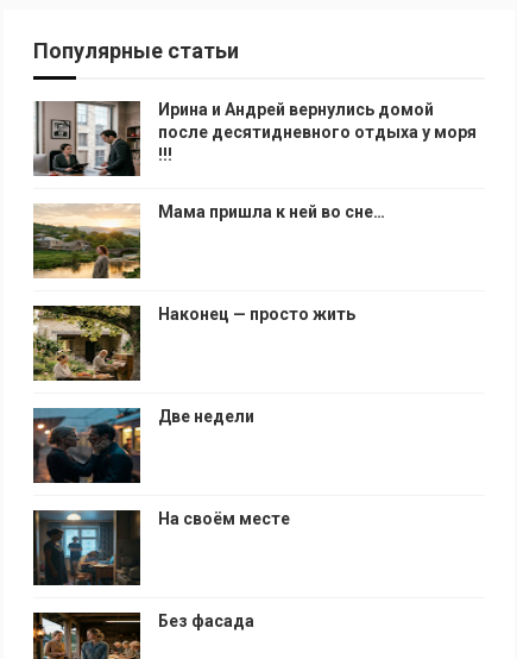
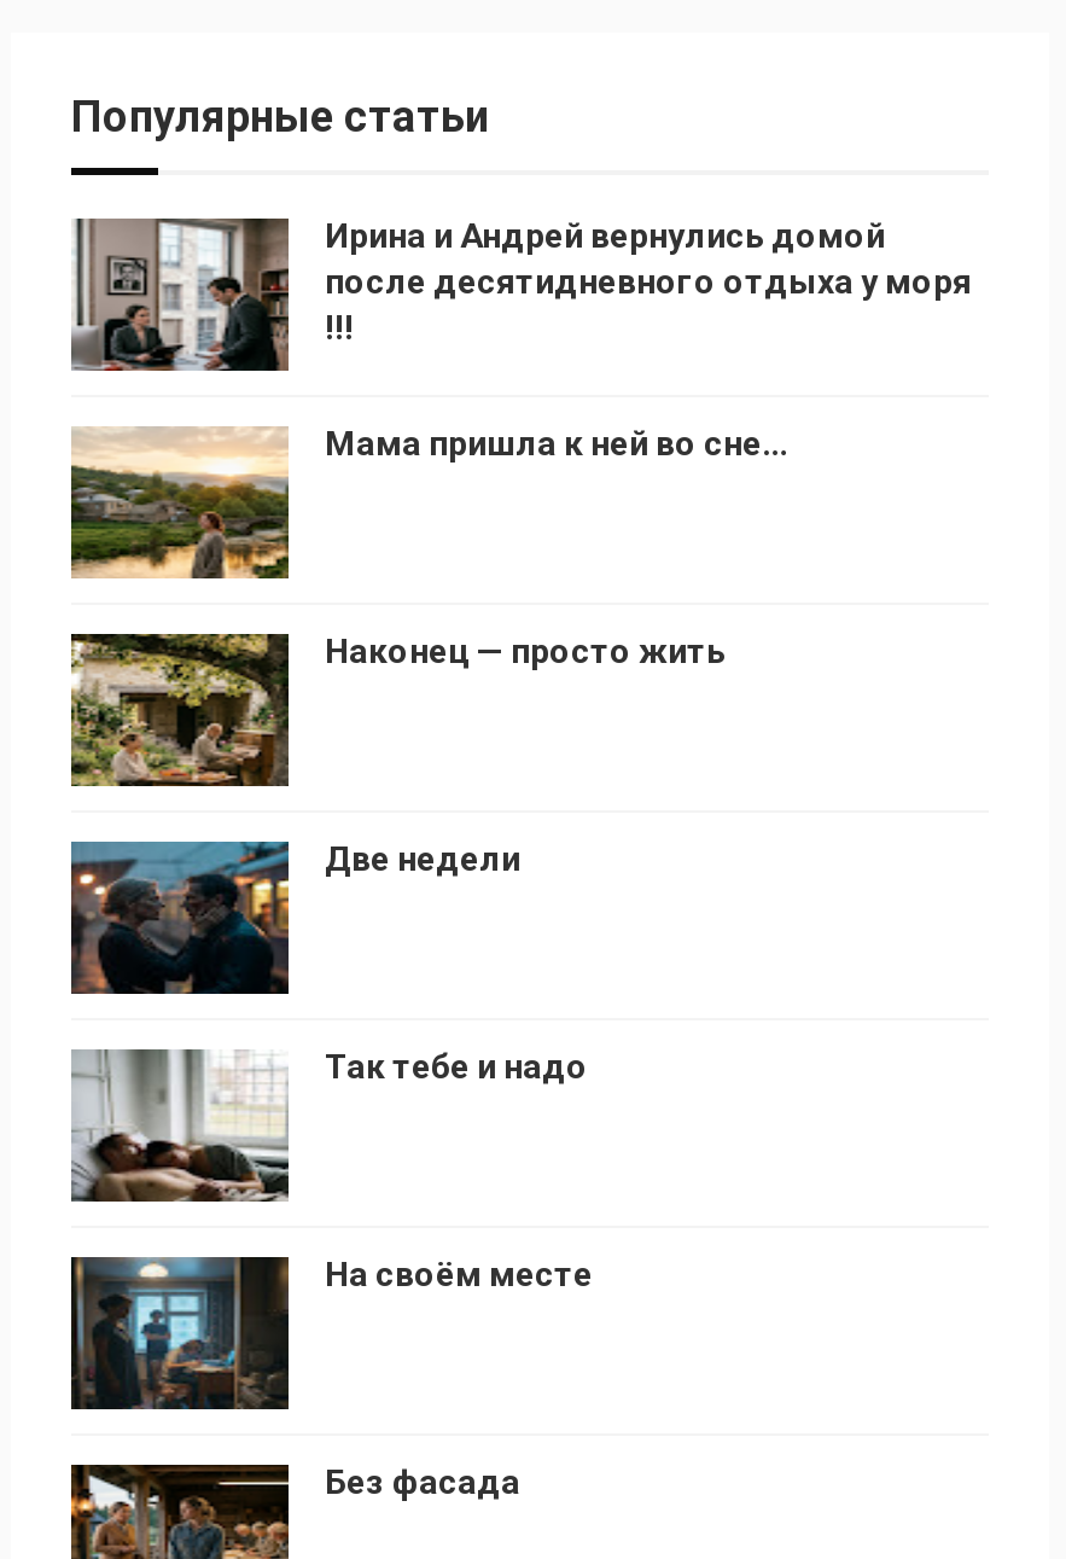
+ [image]
+ Так тебе и надо
